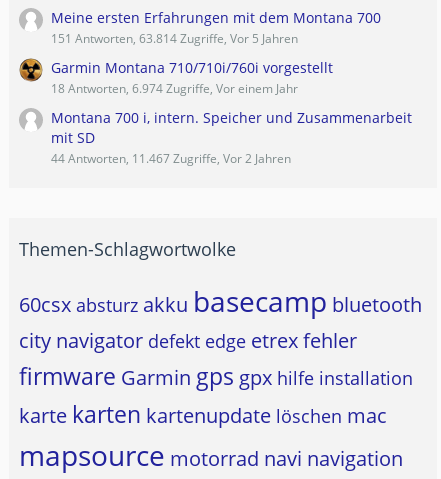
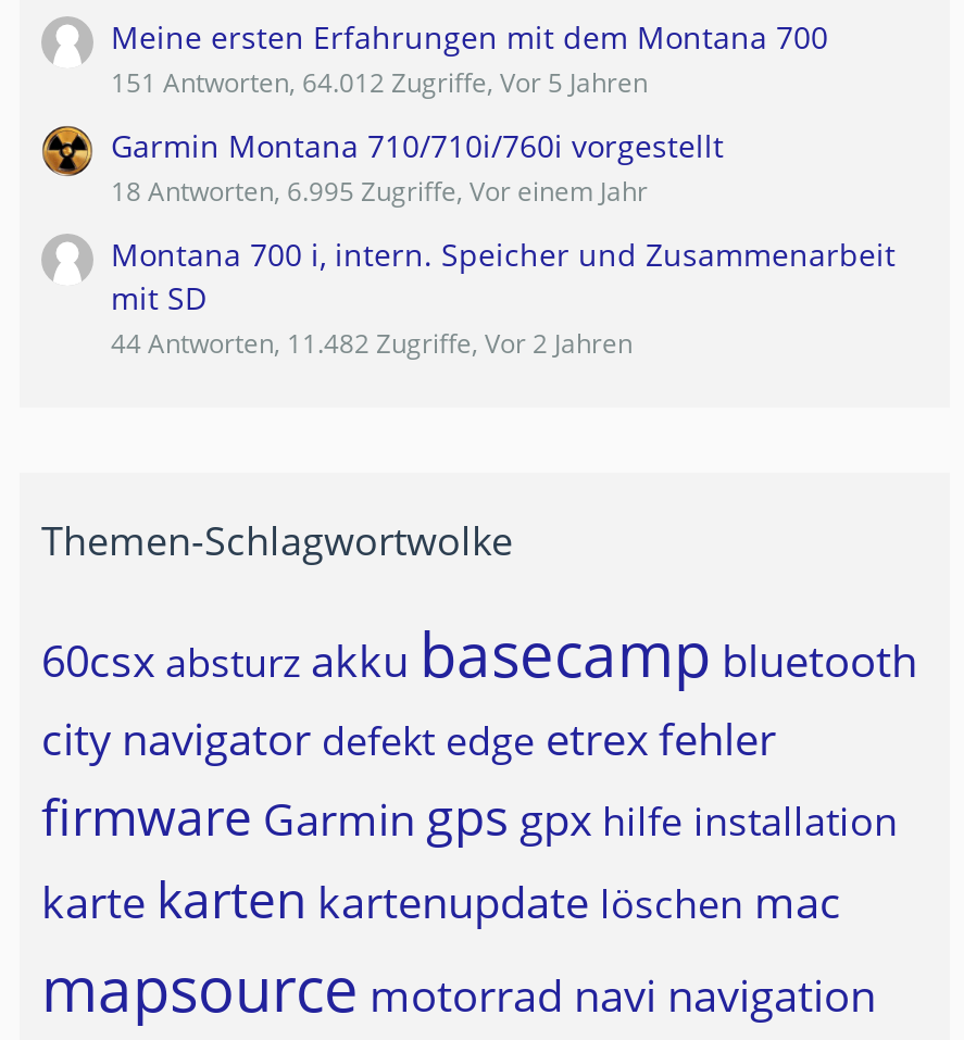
- 151 Antworten, 63.814 Zugriffe, Vor 5 Jahren
+ 151 Antworten, 64.012 Zugriffe, Vor 5 Jahren

- 18 Antworten, 6.974 Zugriffe, Vor einem Jahr
+ 18 Antworten, 6.995 Zugriffe, Vor einem Jahr

- 44 Antworten, 11.467 Zugriffe, Vor 2 Jahren
+ 44 Antworten, 11.482 Zugriffe, Vor 2 Jahren
